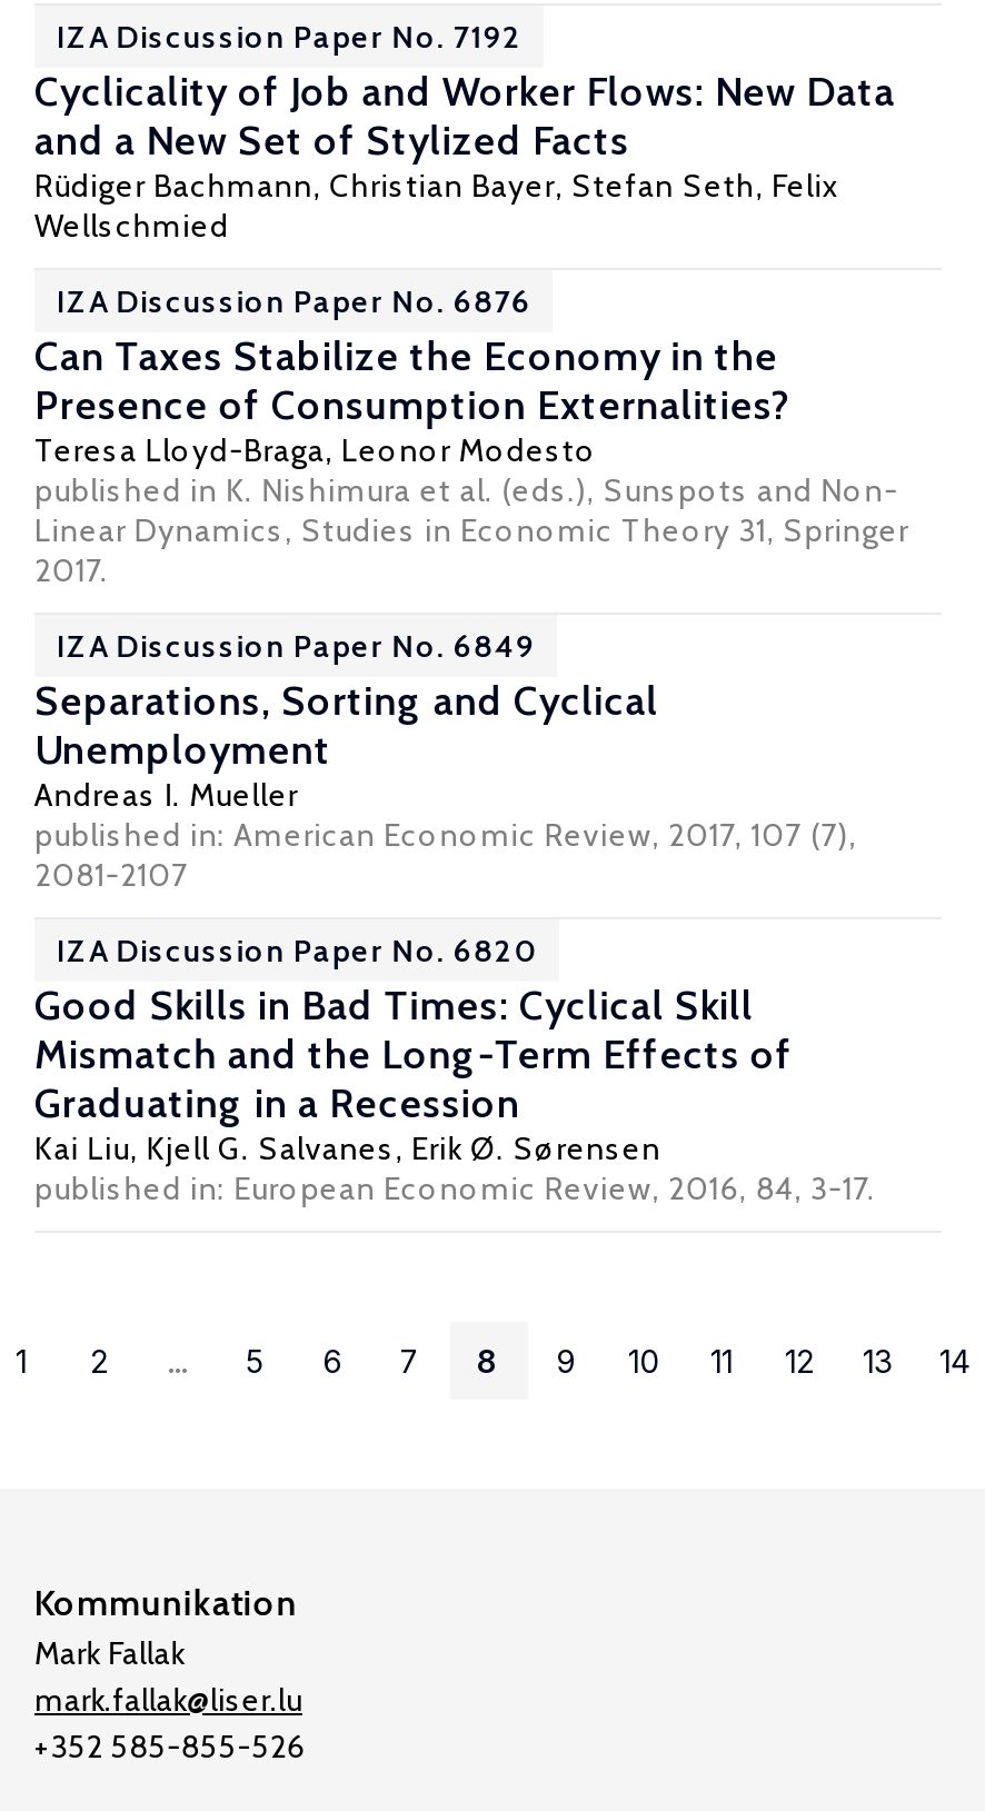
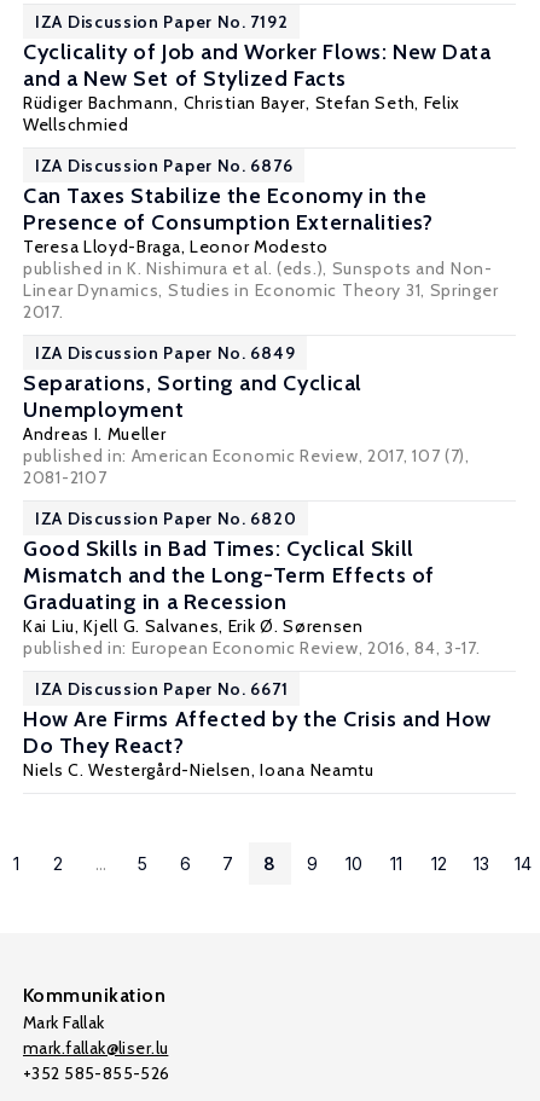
+ IZA Discussion Paper No. 6671
+ How Are Firms Affected by the Crisis and How
+ Do They React?
+ Niels C. Westergård-Nielsen, Ioana Neamtu
